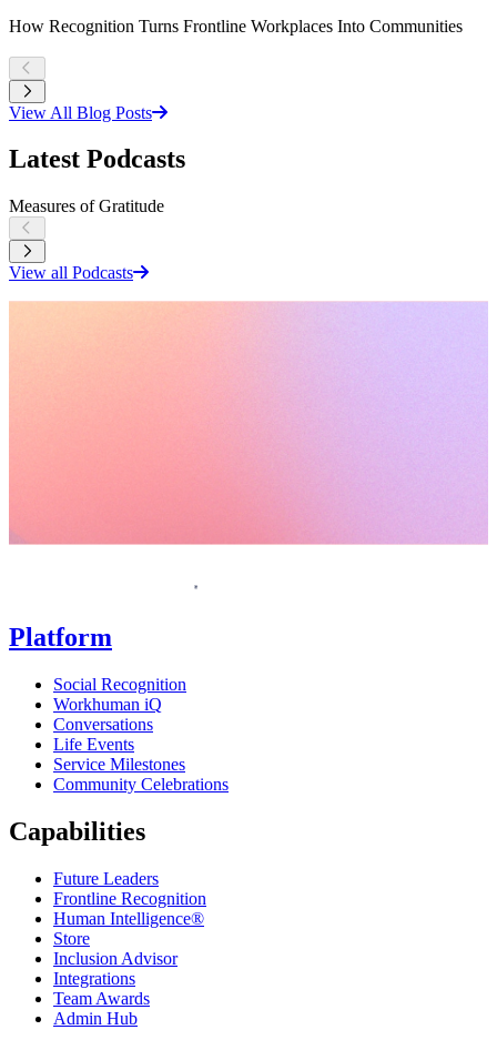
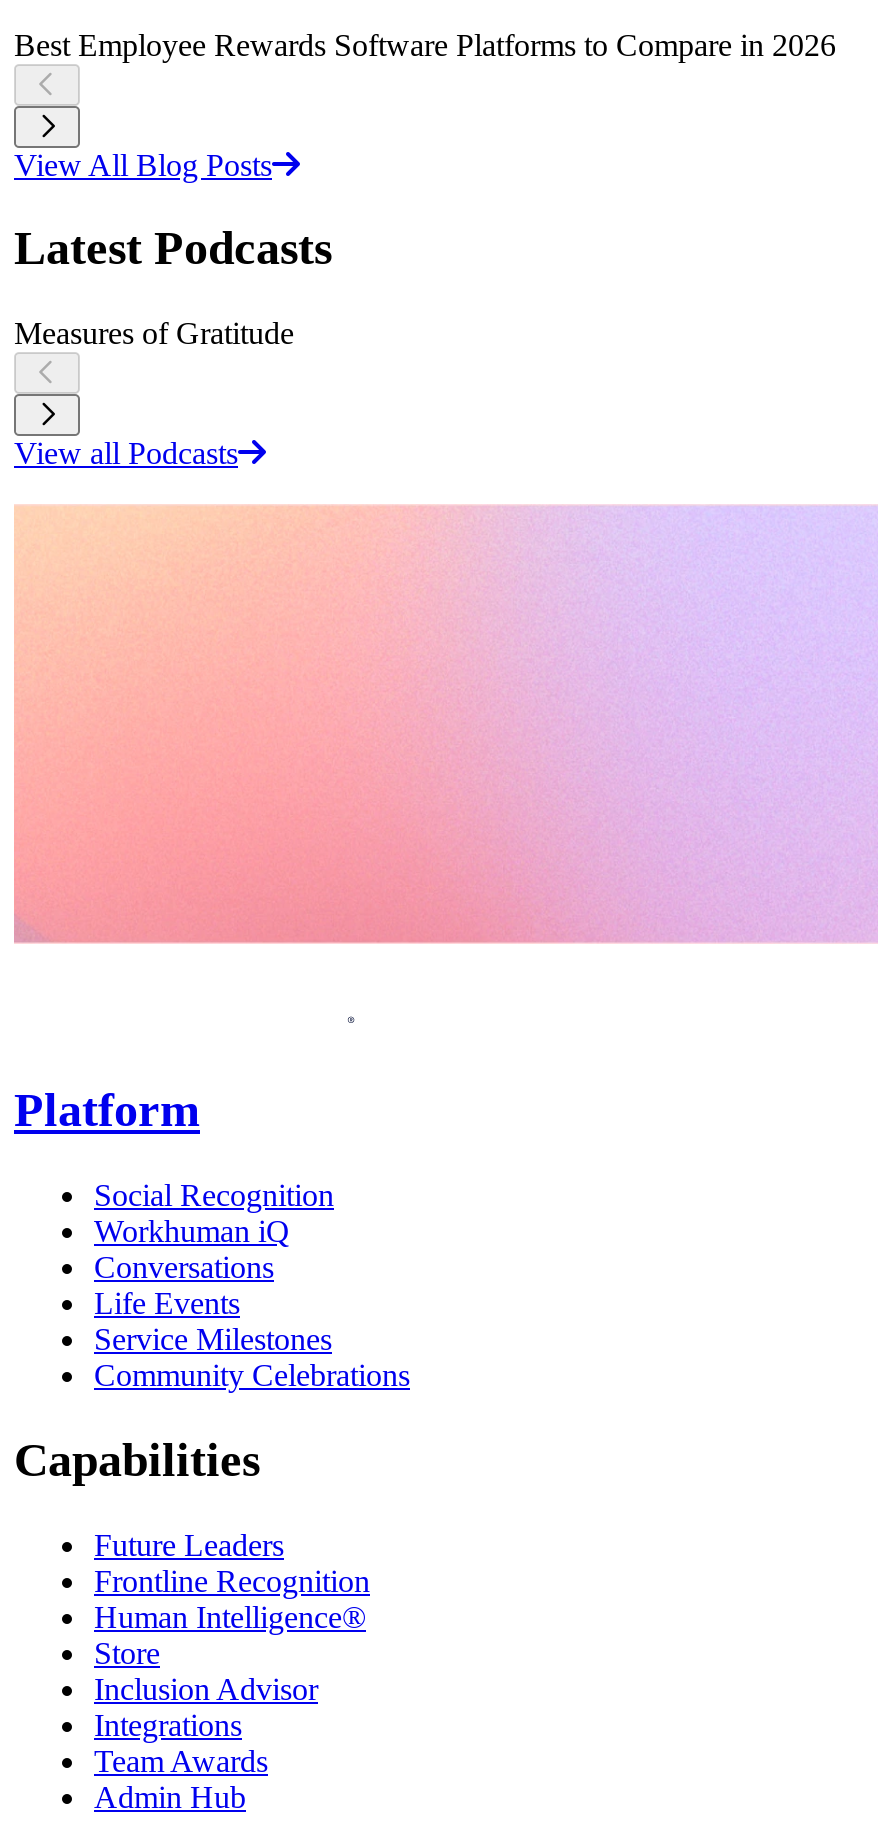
- How Recognition Turns Frontline Workplaces Into Communities
+ Best Employee Rewards Software Platforms to Compare in 2026
